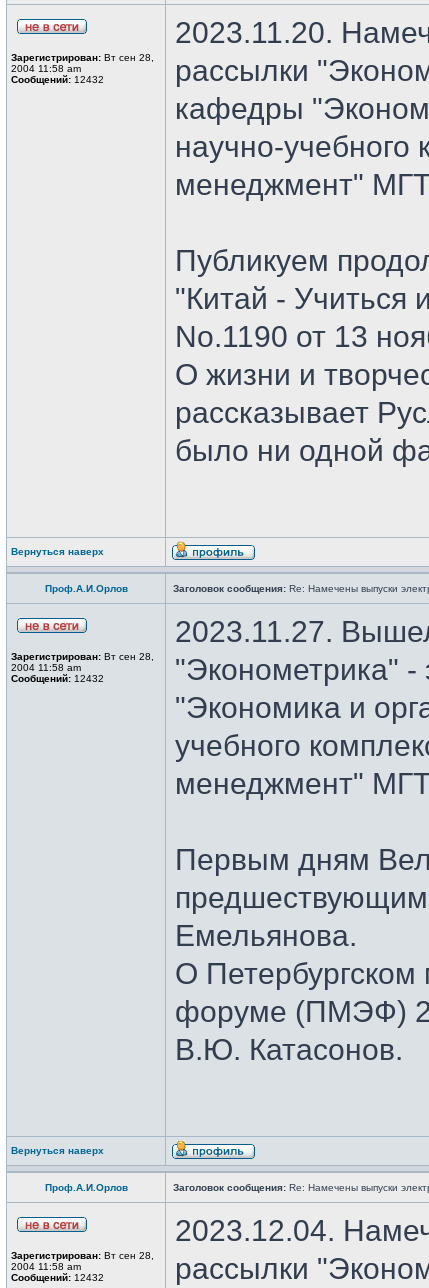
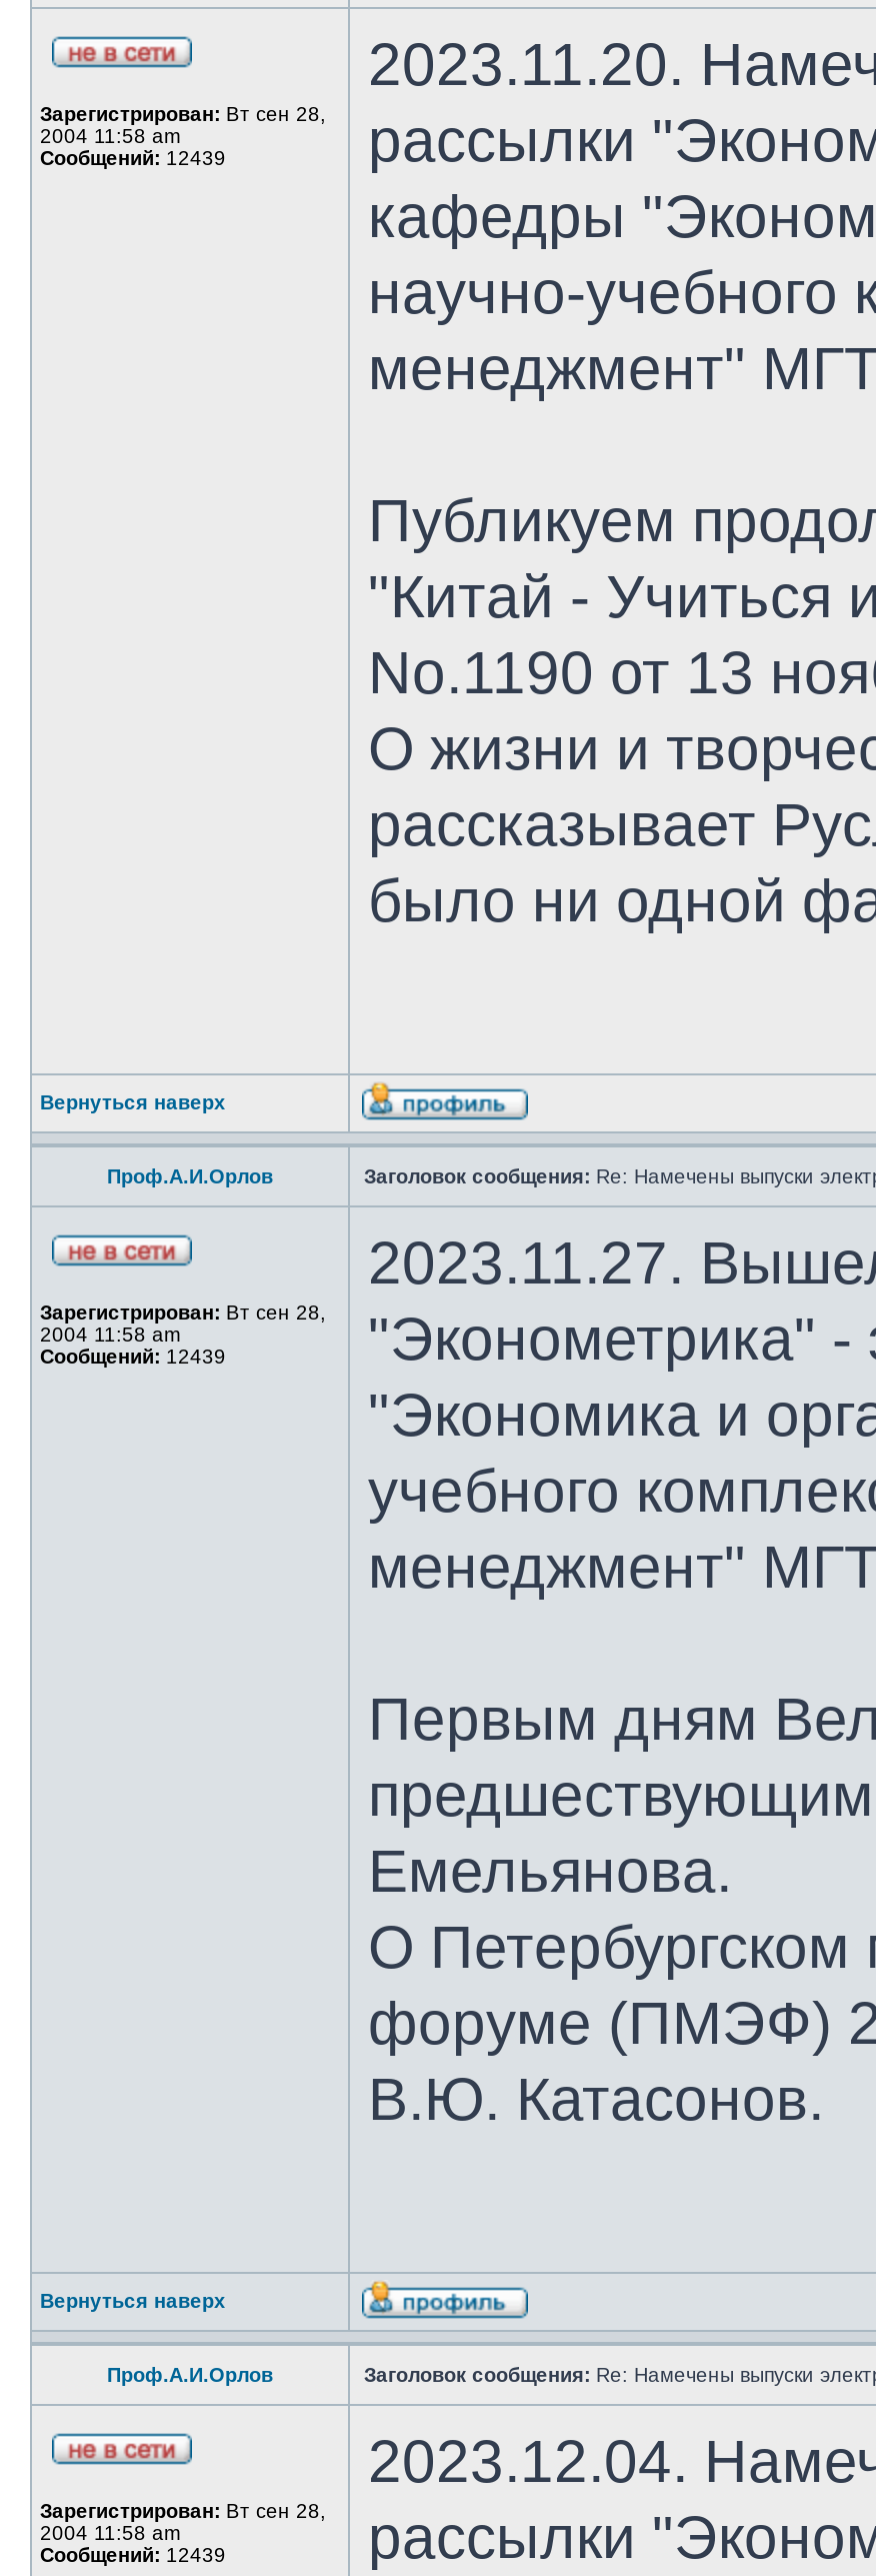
- Сообщений: 12432
+ Сообщений: 12439

- Сообщений: 12432
+ Сообщений: 12439

- Сообщений: 12432
+ Сообщений: 12439
